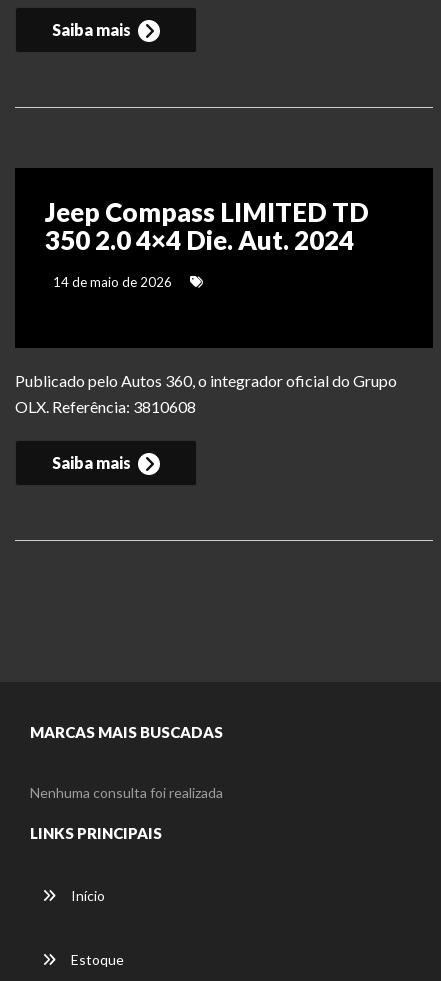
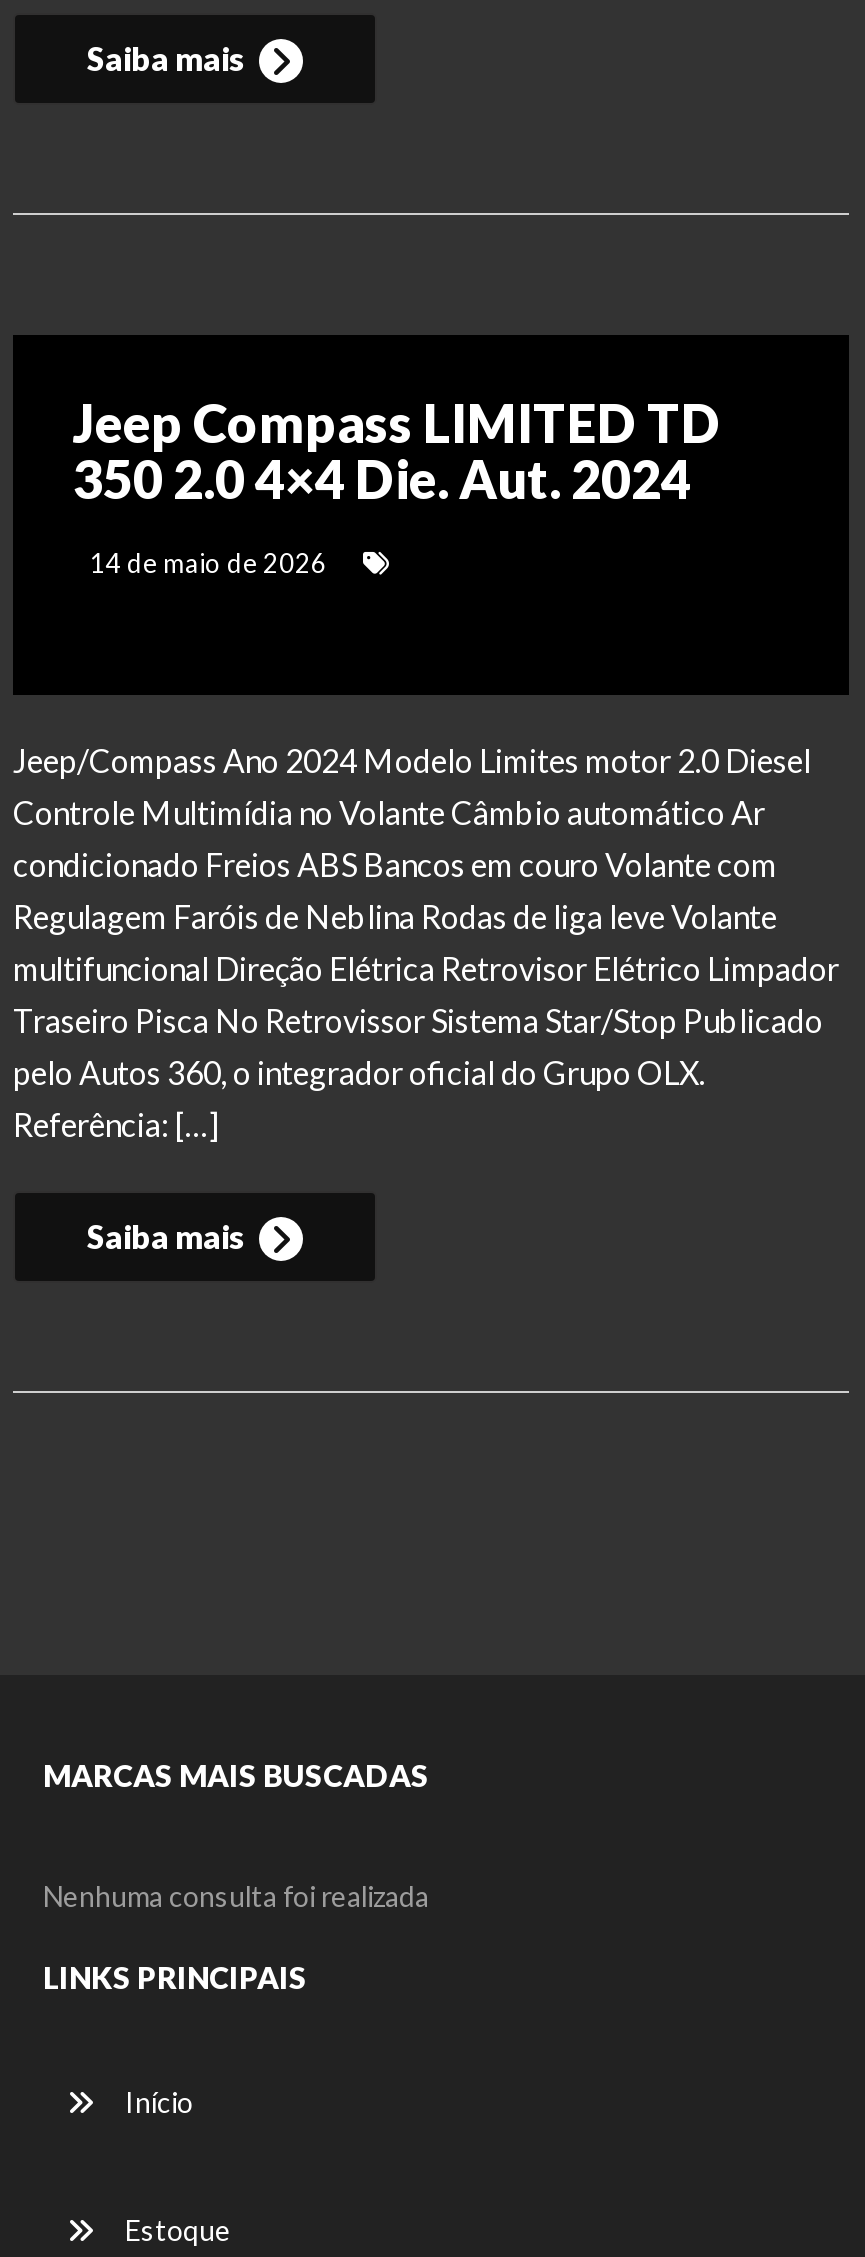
- Publicado pelo Autos 360, o integrador oficial do Grupo
- OLX. Referência: 3810608
+ Jeep/Compass Ano 2024 Modelo Limites motor 2.0 Diesel
+ Controle Multimídia no Volante Câmbio automático Ar
+ condicionado Freios ABS Bancos em couro Volante com
+ Regulagem Faróis de Neblina Rodas de liga leve Volante
+ multifuncional Direção Elétrica Retrovisor Elétrico Limpador
+ Traseiro Pisca No Retrovissor Sistema Star/Stop Publicado
+ pelo Autos 360, o integrador oficial do Grupo OLX.
+ Referência: […]
